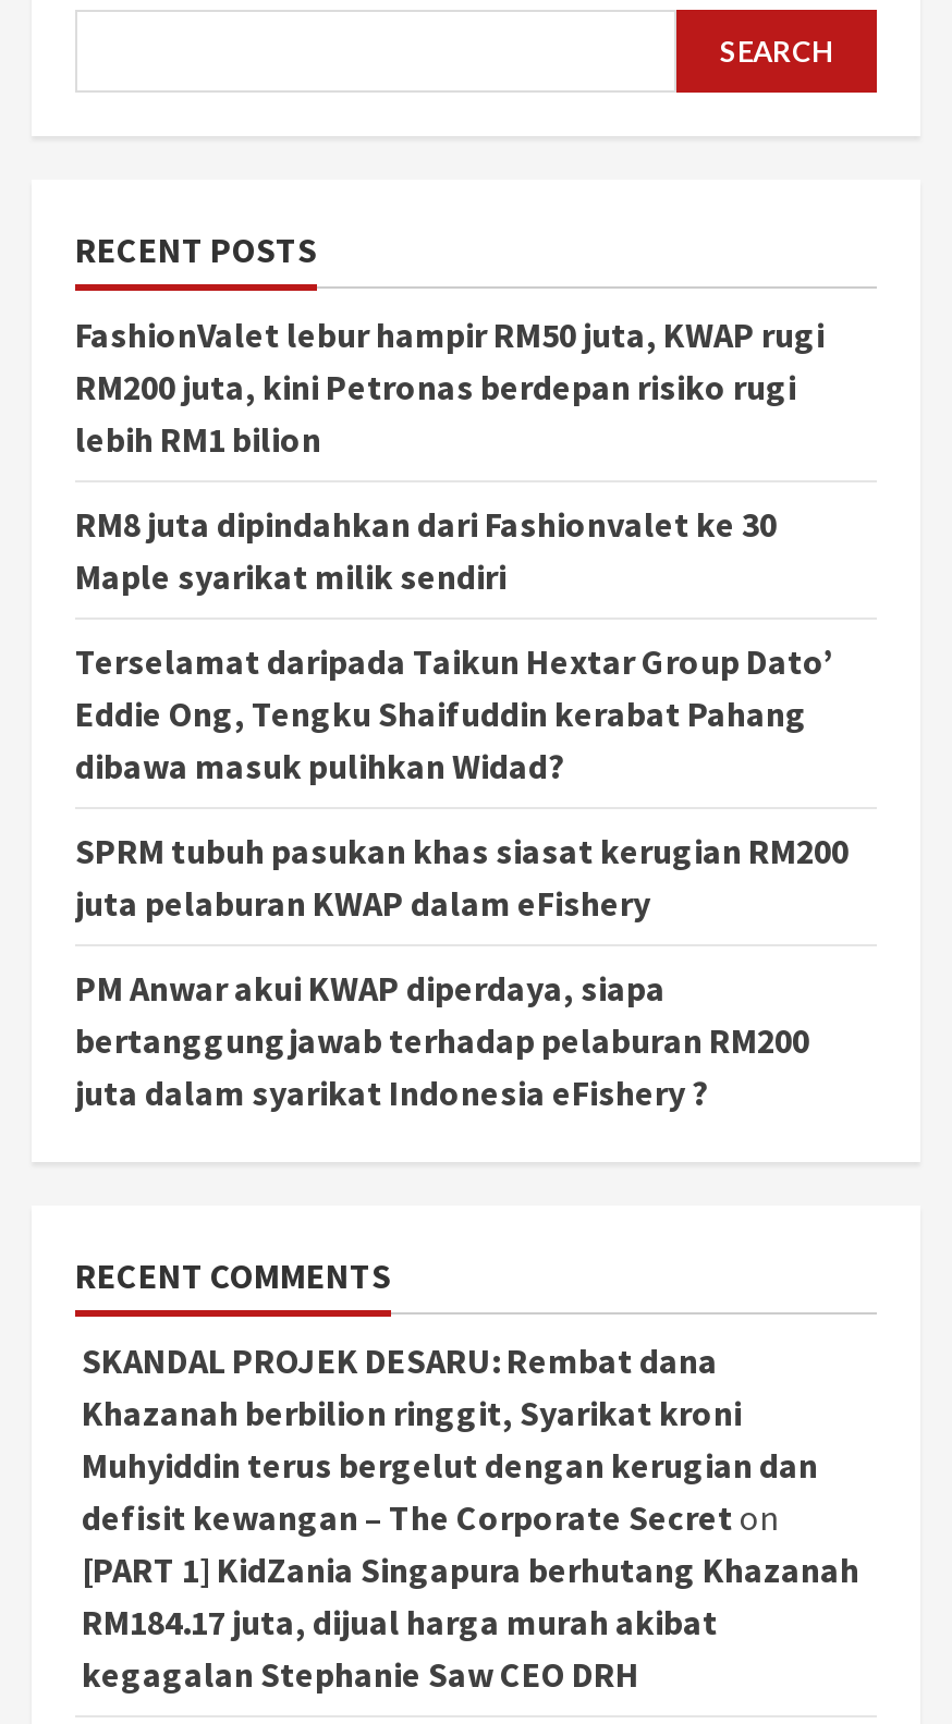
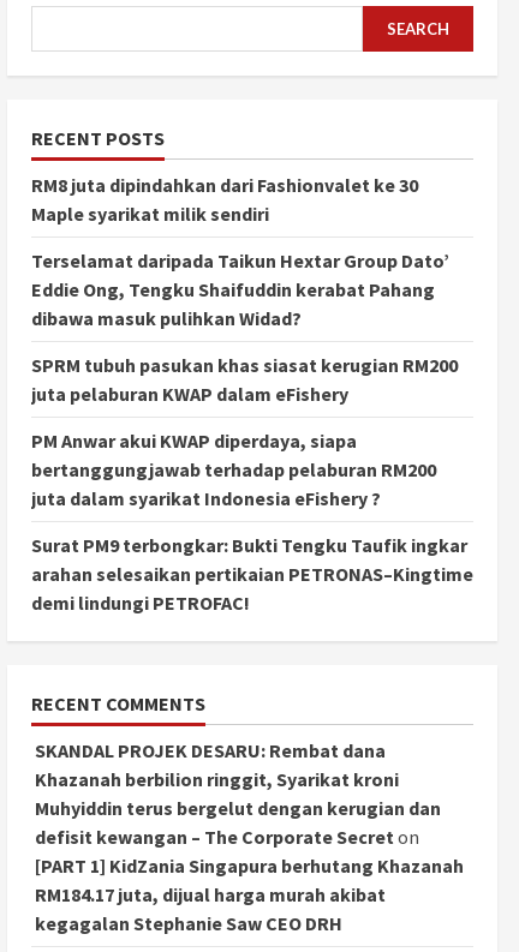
- FashionValet lebur hampir RM50 juta, KWAP rugi
- RM200 juta, kini Petronas berdepan risiko rugi
- lebih RM1 bilion

moved up: RM8 juta dipindahkan dari Fashionvalet ke 30 | Maple syarikat milik sendiri | Terselamat daripada Taikun Hextar Group Dato’ | ... | bertanggungjawab terhadap pelaburan RM200 | juta dalam syarikat Indonesia eFishery ?

+ Surat PM9 terbongkar: Bukti Tengku Taufik ingkar
+ arahan selesaikan pertikaian PETRONAS–Kingtime
+ demi lindungi PETROFAC!
